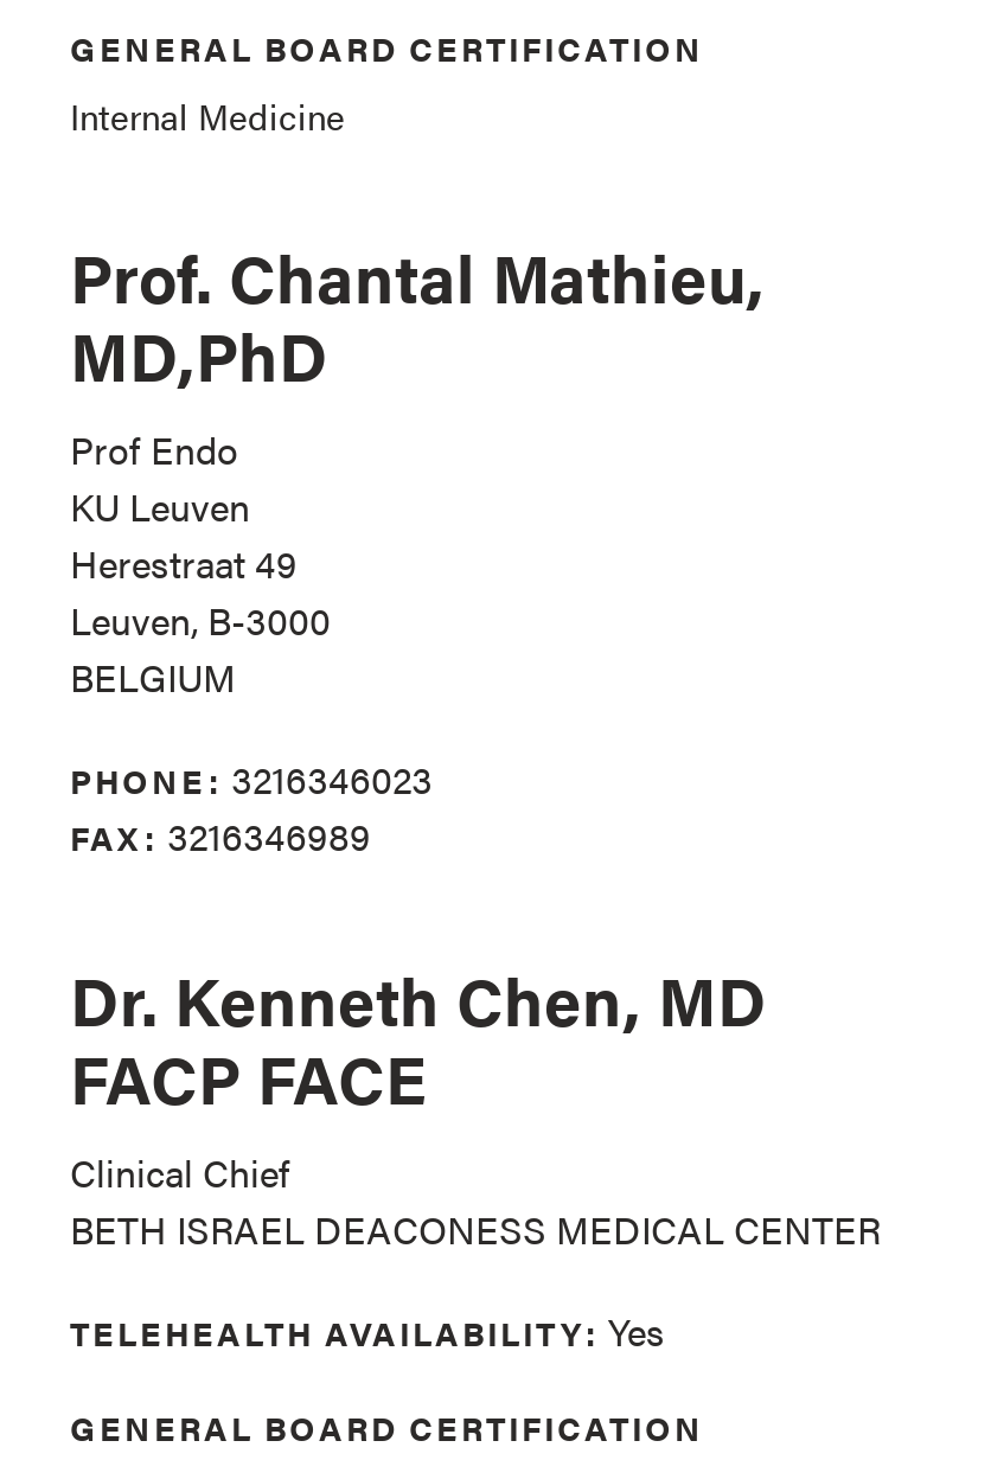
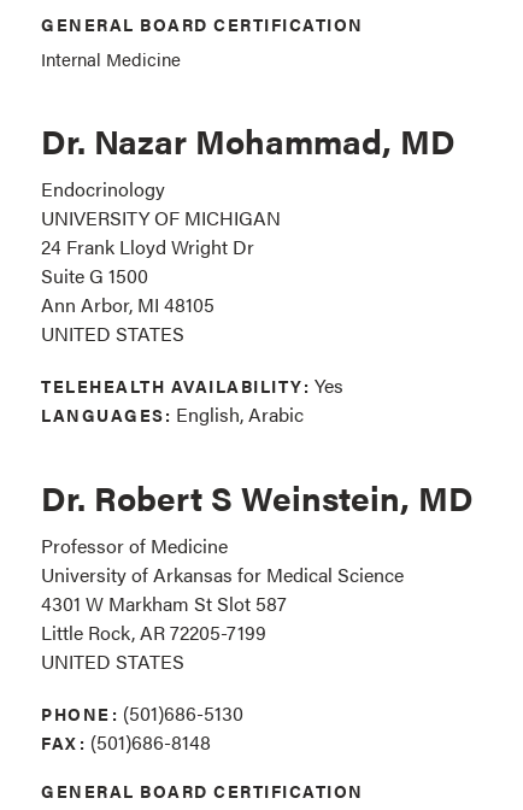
- Prof. Chantal Mathieu,
- MD,PhD
- Prof Endo
- KU Leuven
- Herestraat 49
- Leuven, B-3000
- BELGIUM
- PHONE: 3216346023
- FAX: 3216346989
- Dr. Kenneth Chen, MD
- FACP FACE
- Clinical Chief
- BETH ISRAEL DEACONESS MEDICAL CENTER
+ Dr. Nazar Mohammad, MD
+ Endocrinology
+ UNIVERSITY OF MICHIGAN
+ 24 Frank Lloyd Wright Dr
+ Suite G 1500
+ Ann Arbor, MI 48105
+ UNITED STATES

moved up: TELEHEALTH AVAILABILITY: Yes

+ LANGUAGES: English, Arabic
+ Dr. Robert S Weinstein, MD
+ Professor of Medicine
+ University of Arkansas for Medical Science
+ 4301 W Markham St Slot 587
+ Little Rock, AR 72205-7199
+ UNITED STATES
+ PHONE: (501)686-5130
+ FAX: (501)686-8148
